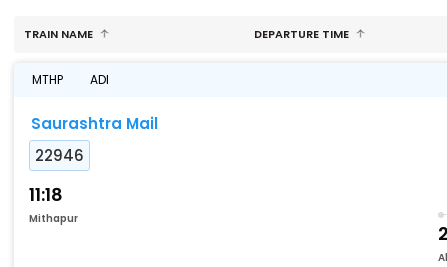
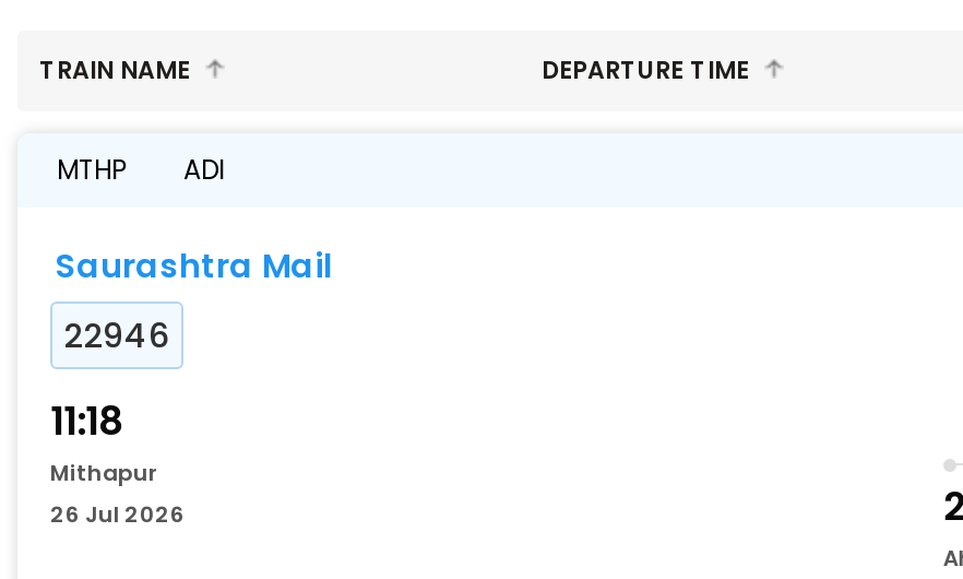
+ 26 Jul 2026
